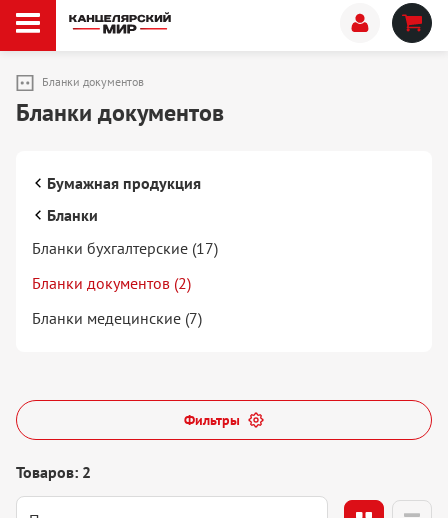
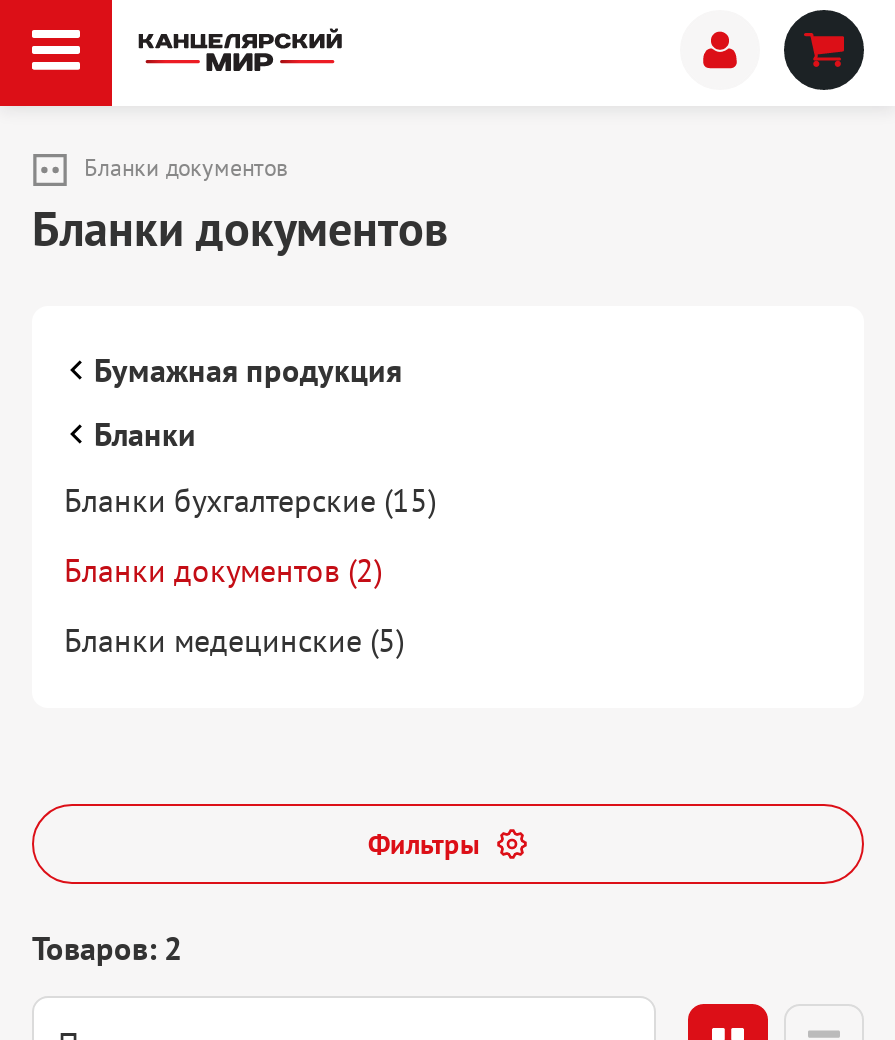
- Бланки бухгалтерские (17)
+ Бланки бухгалтерские (15)

- Бланки медецинские (7)
+ Бланки медецинские (5)
